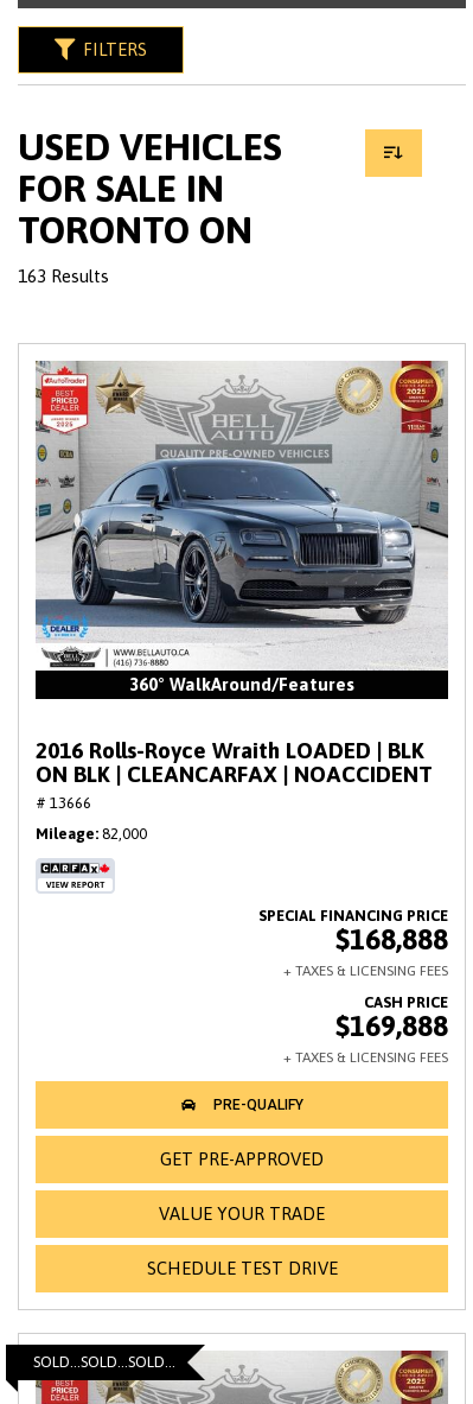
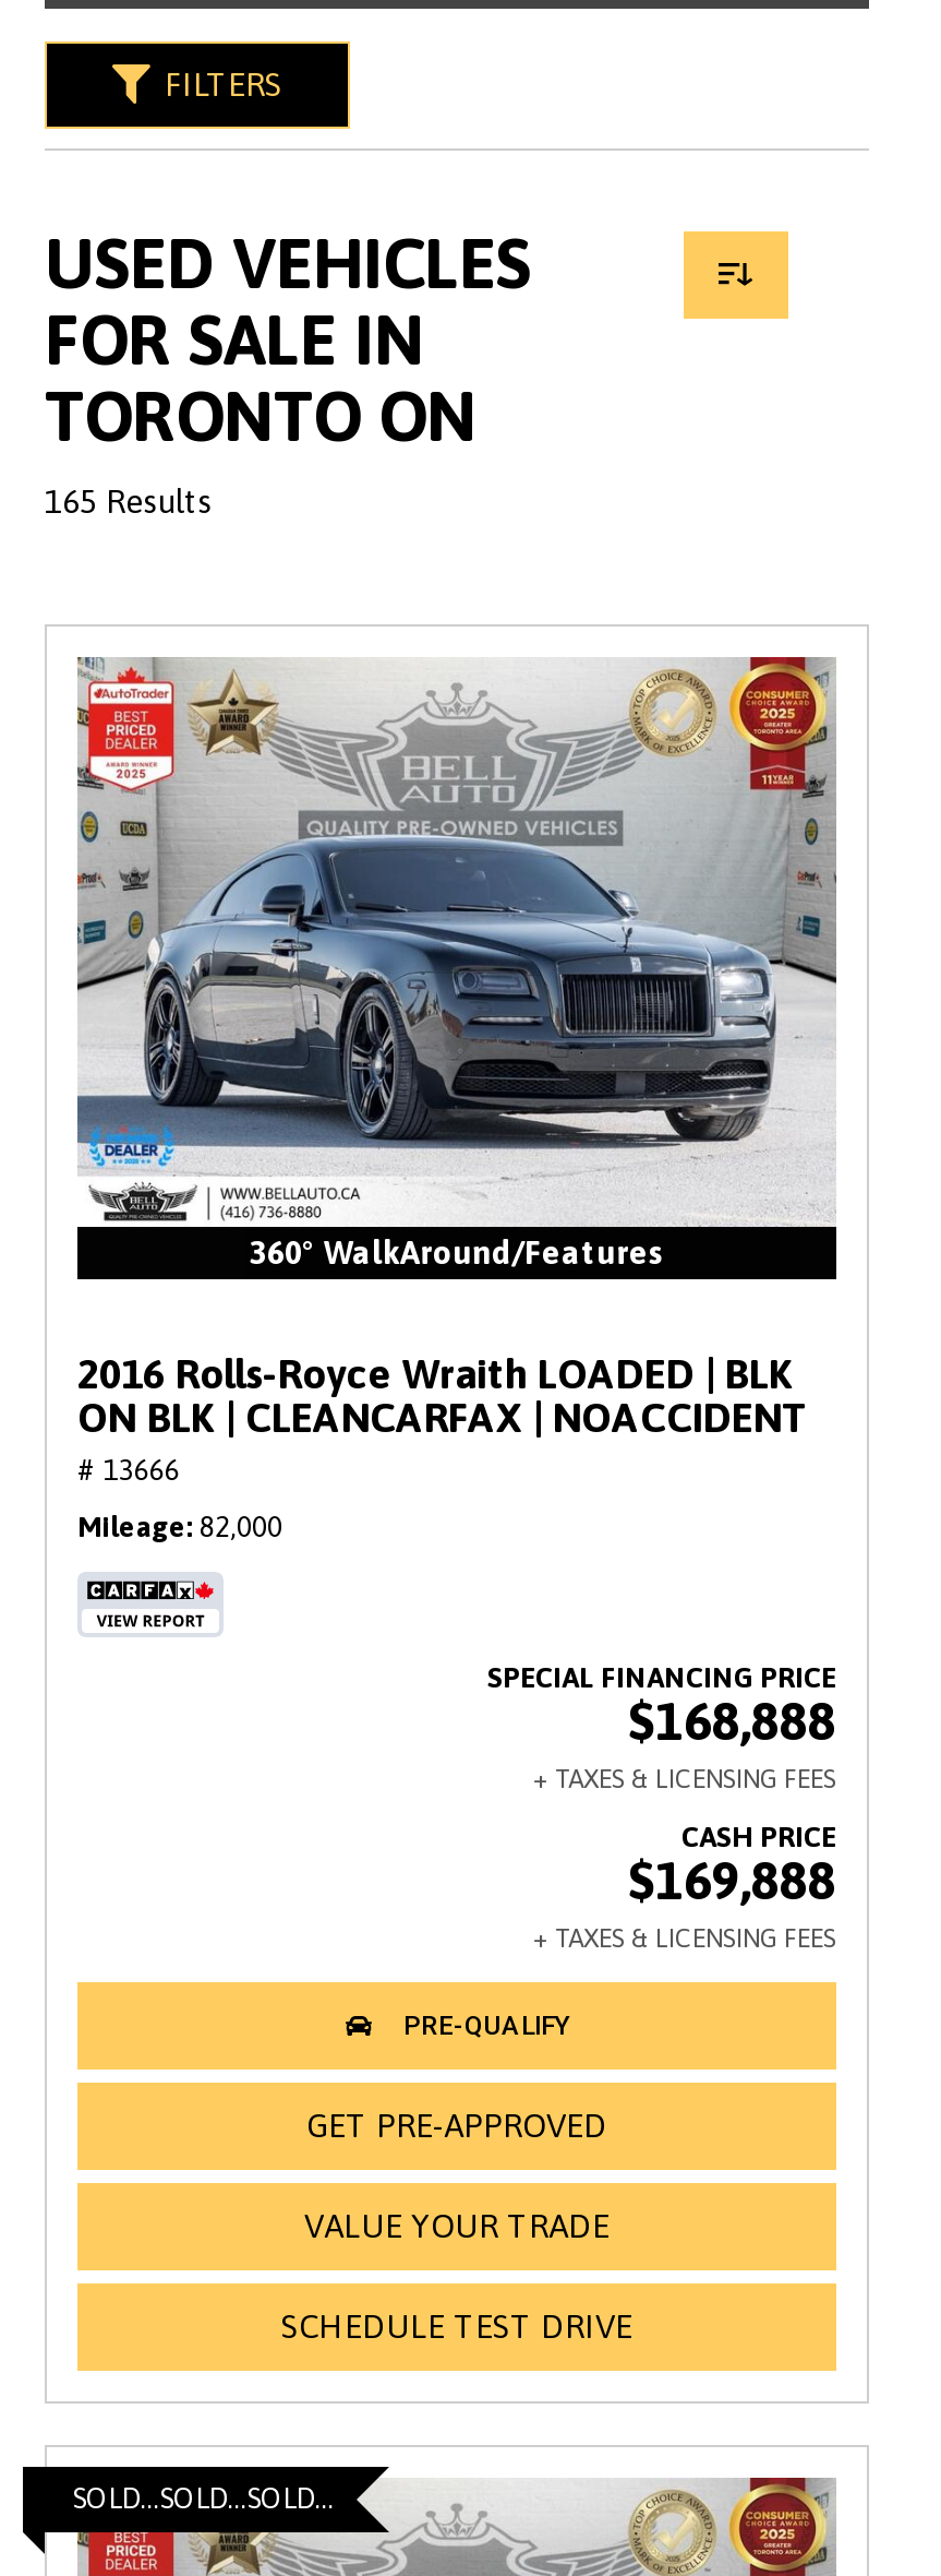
- 163 Results
+ 165 Results
